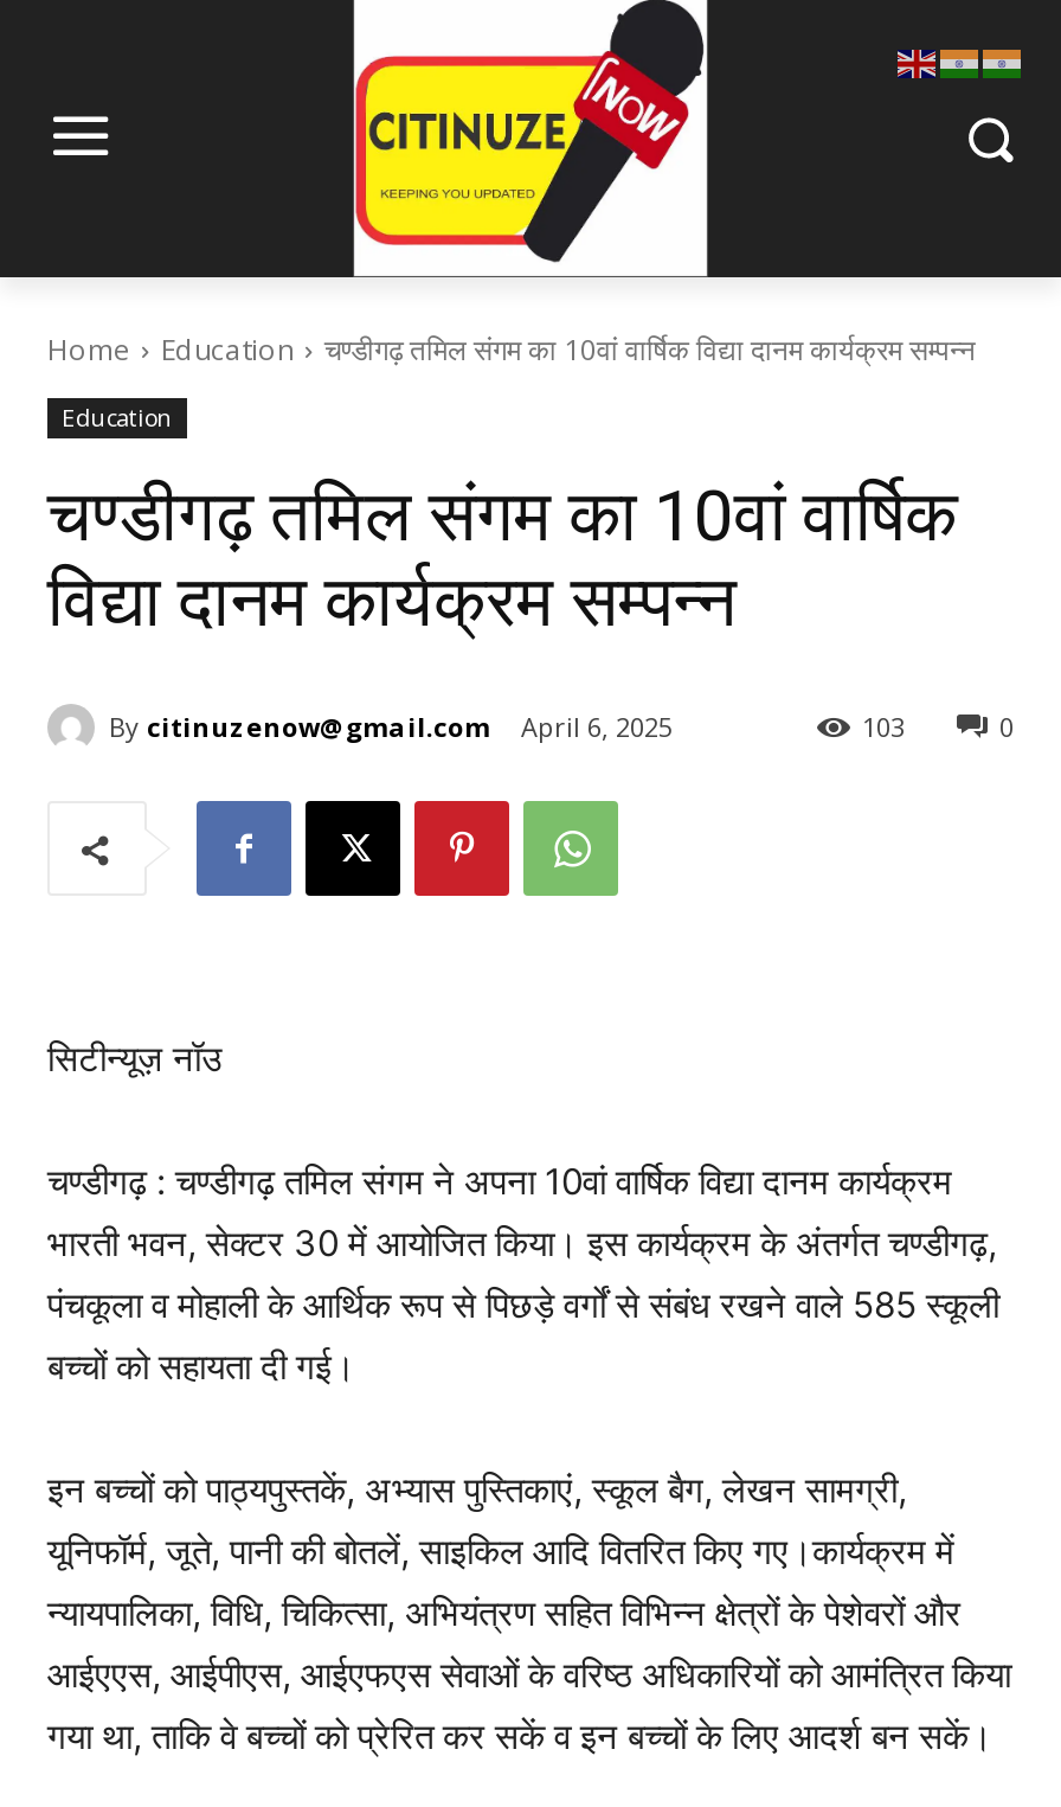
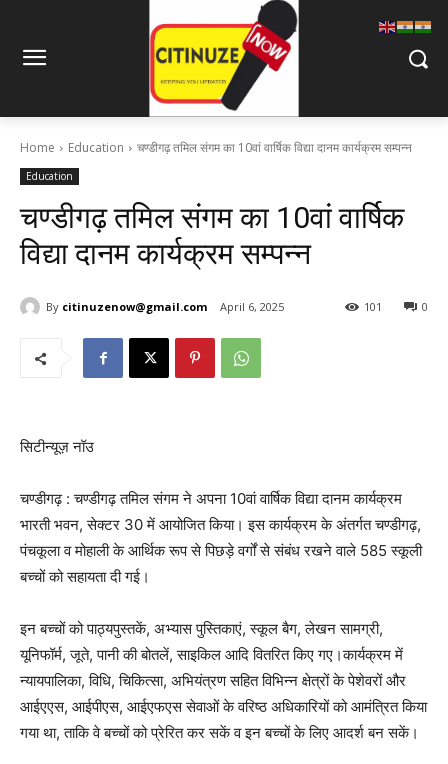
- 103
+ 101
